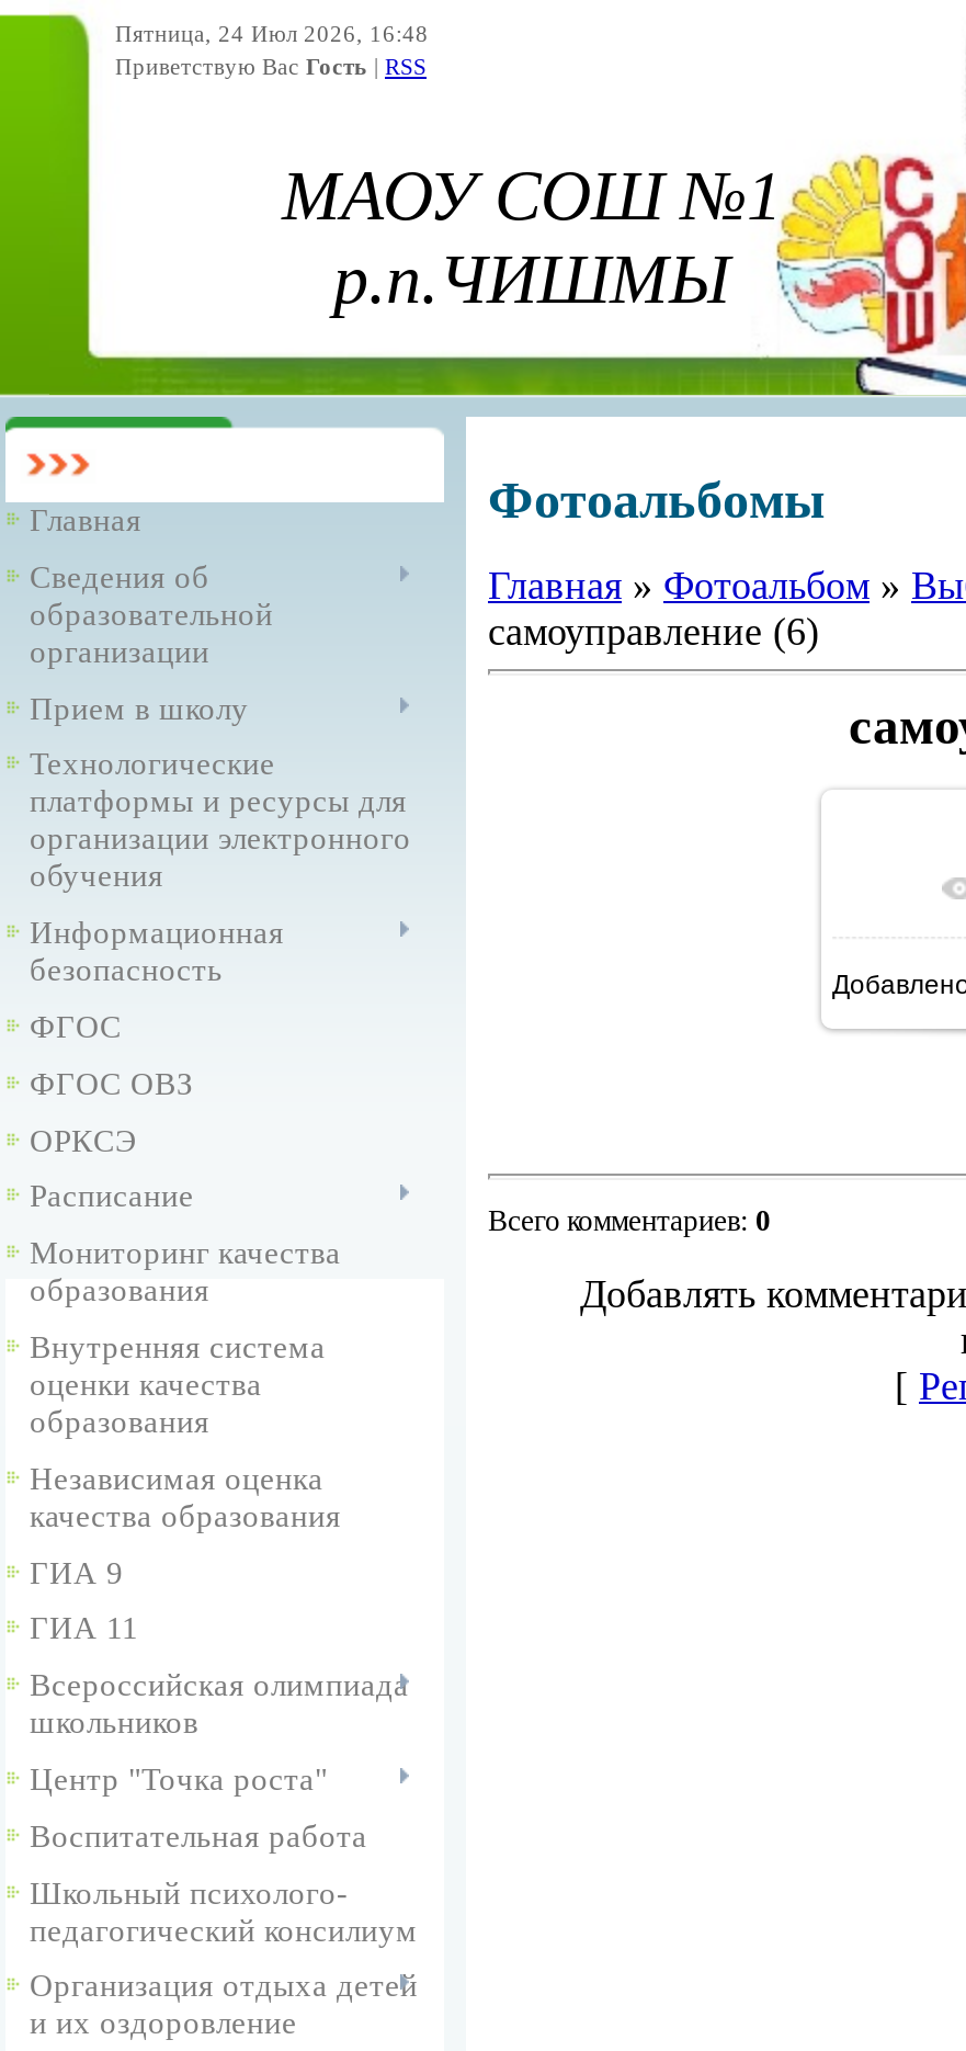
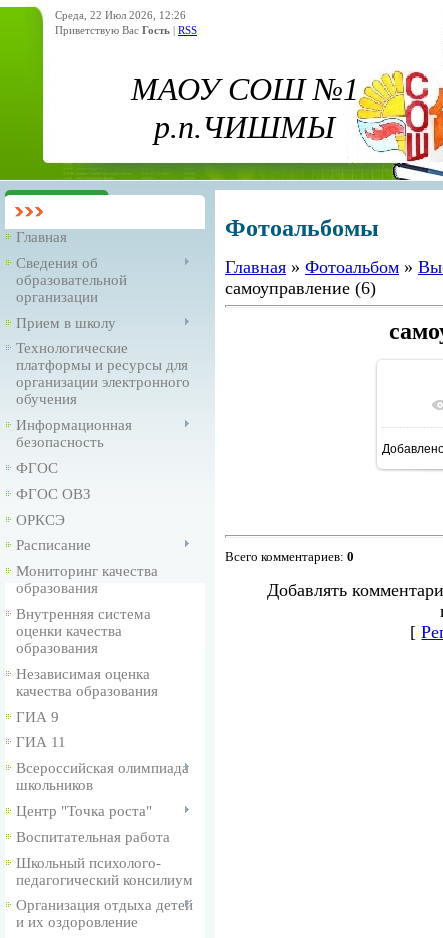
- Пятница, 24 Июл 2026, 16:48
+ Среда, 22 Июл 2026, 12:26
